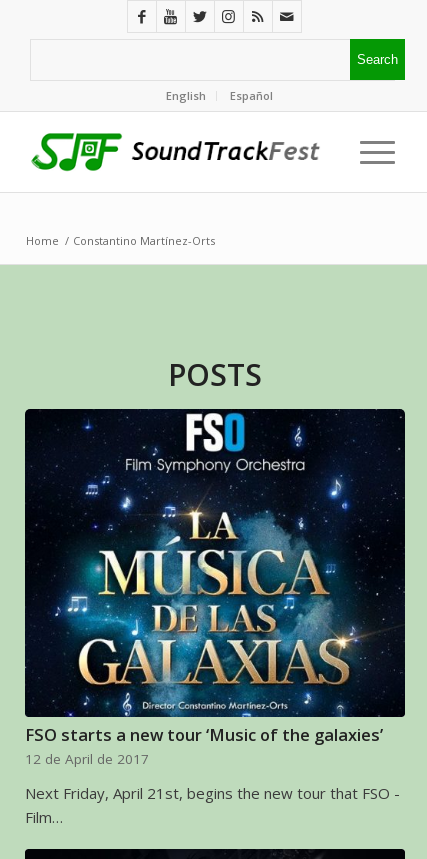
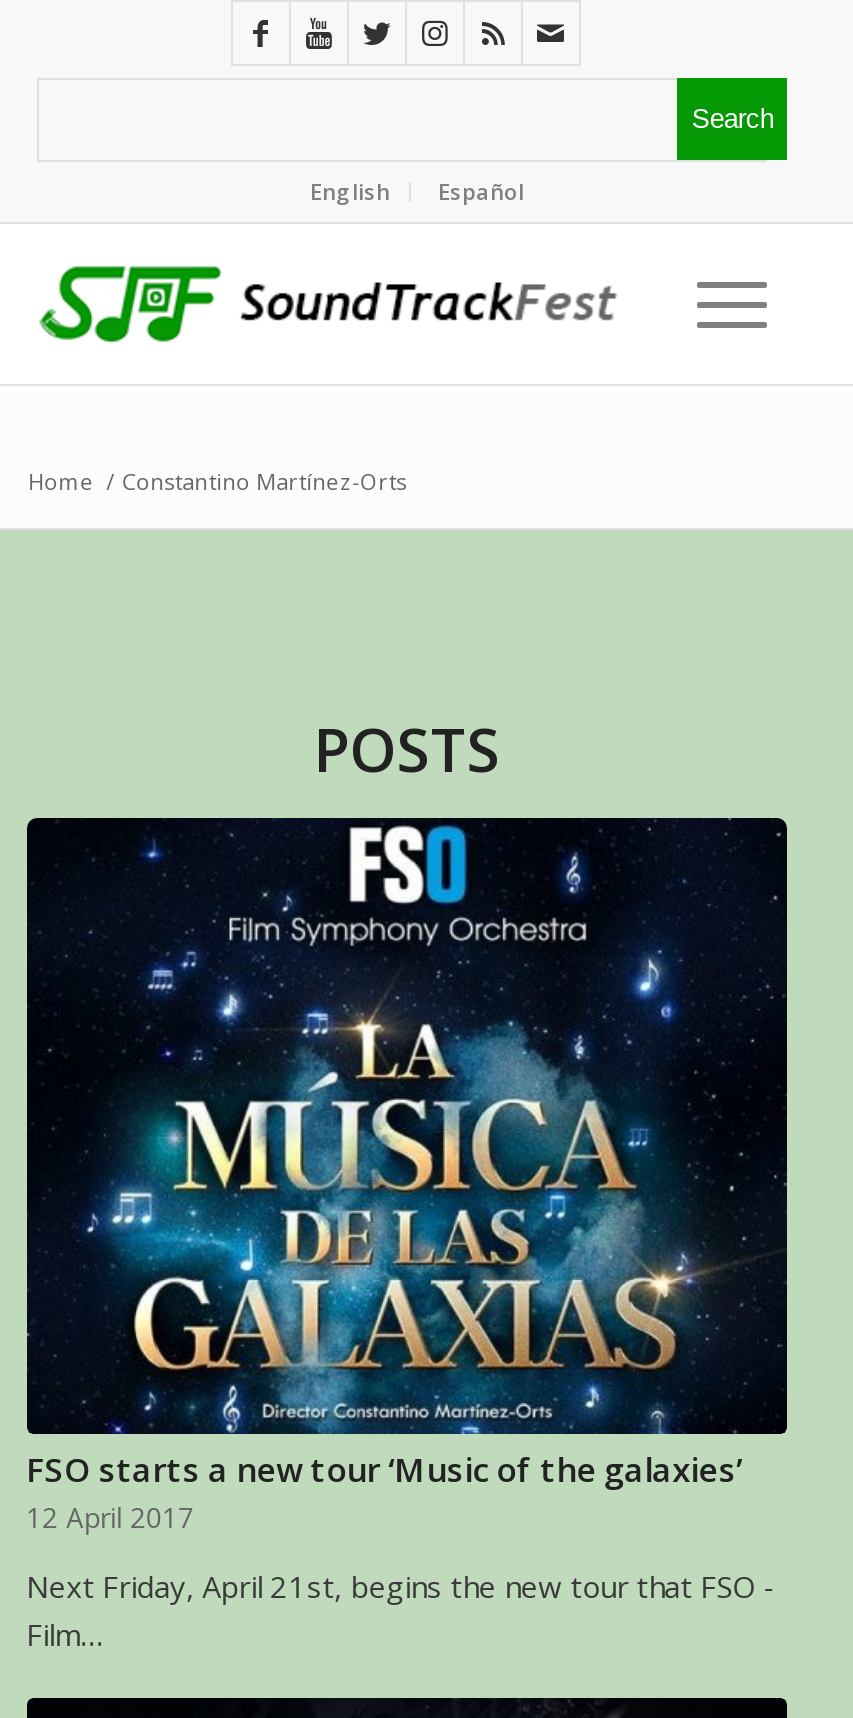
- 12 de April de 2017
+ 12 April 2017
